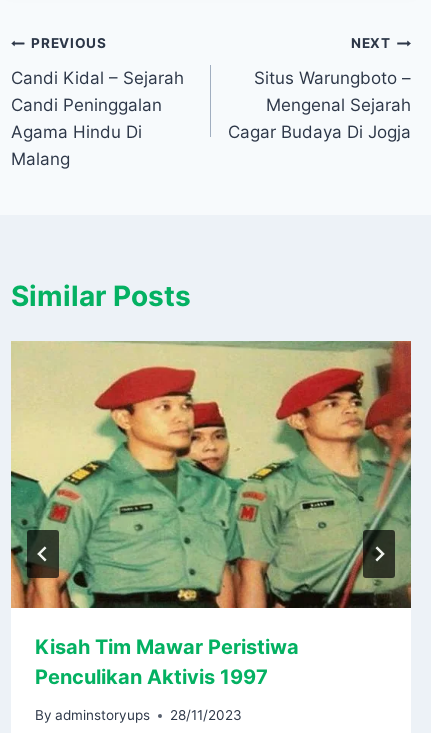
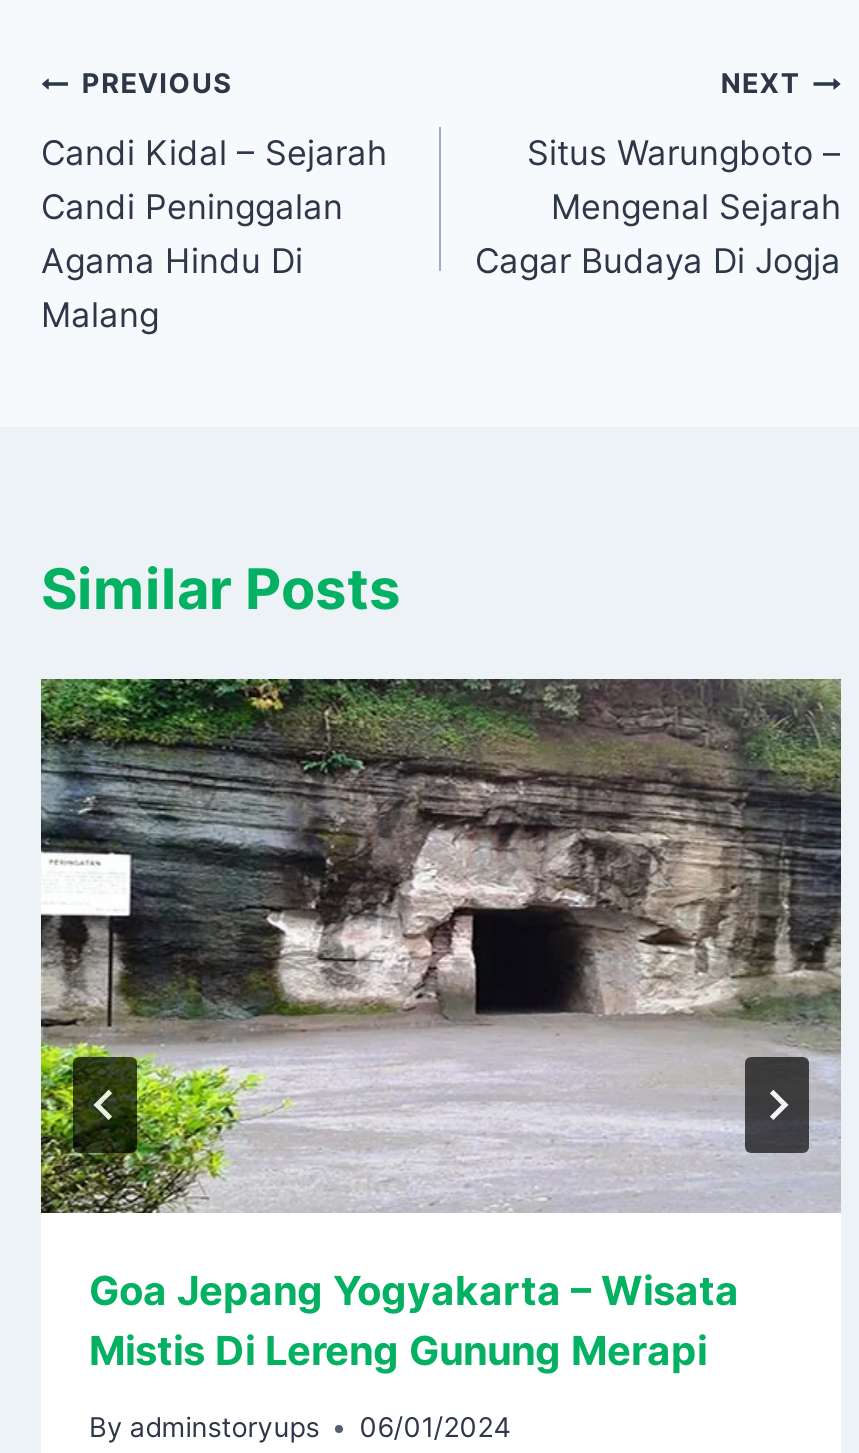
- [image]
- Kisah Tim Mawar Peristiwa
- Penculikan Aktivis 1997
+ [image]
+ Goa Jepang Yogyakarta – Wisata
+ Mistis Di Lereng Gunung Merapi

- By adminstoryups 28/11/2023
+ By adminstoryups 06/01/2024
